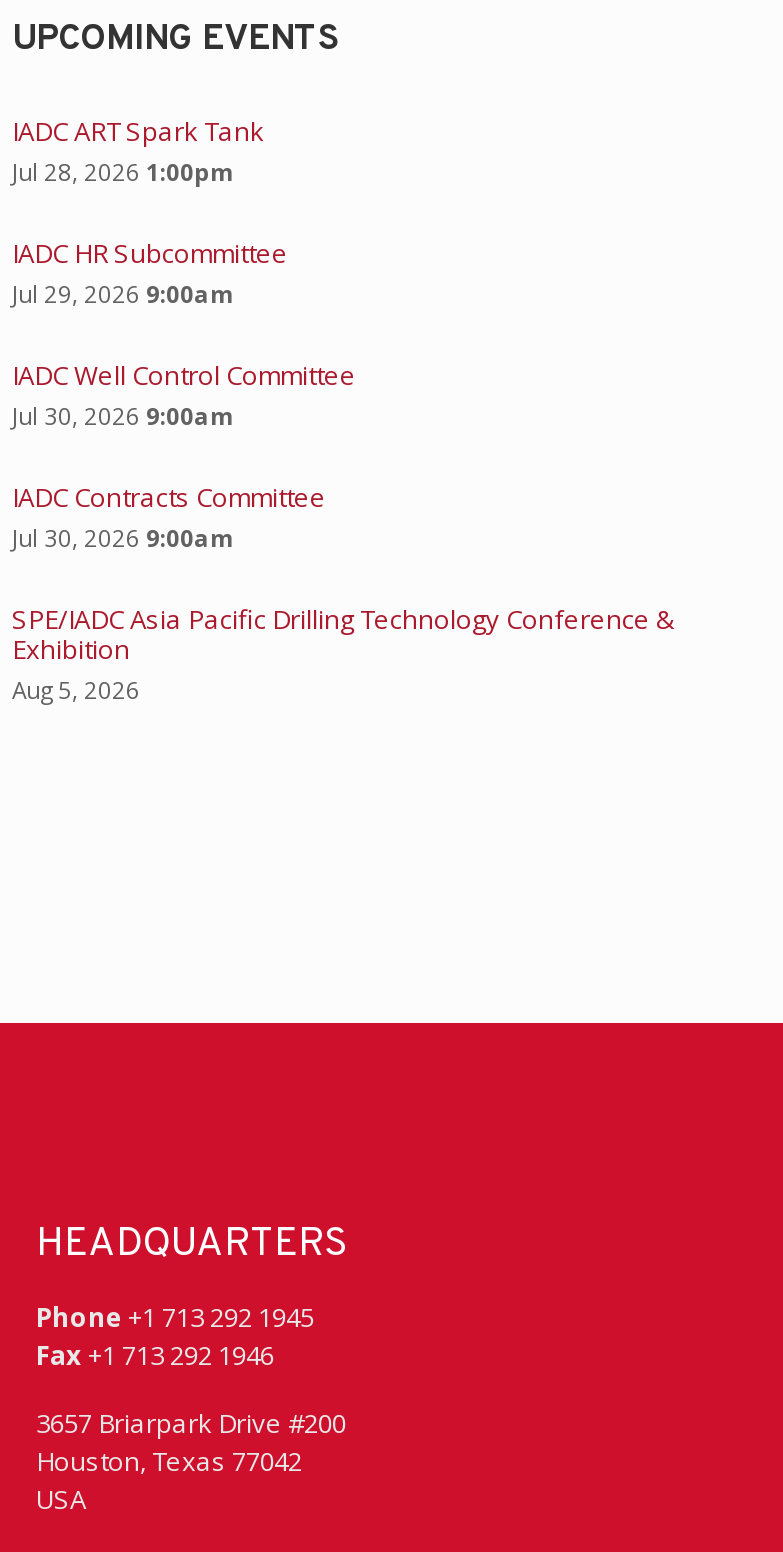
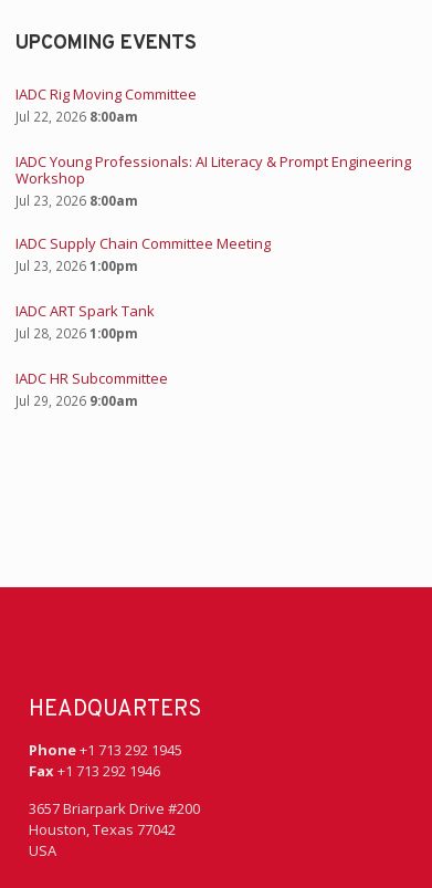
+ IADC Rig Moving Committee
+ Jul 22, 2026 8:00am
+ IADC Young Professionals: AI Literacy & Prompt Engineering
+ Workshop
+ Jul 23, 2026 8:00am
+ IADC Supply Chain Committee Meeting
+ Jul 23, 2026 1:00pm

moved down: IADC ART Spark Tank | Jul 28, 2026 1:00pm | IADC HR Subcommittee | Jul 29, 2026 9:00am

- IADC Well Control Committee
- Jul 30, 2026 9:00am
- IADC Contracts Committee
- Jul 30, 2026 9:00am
- SPE/IADC Asia Pacific Drilling Technology Conference &
- Exhibition
- Aug 5, 2026
